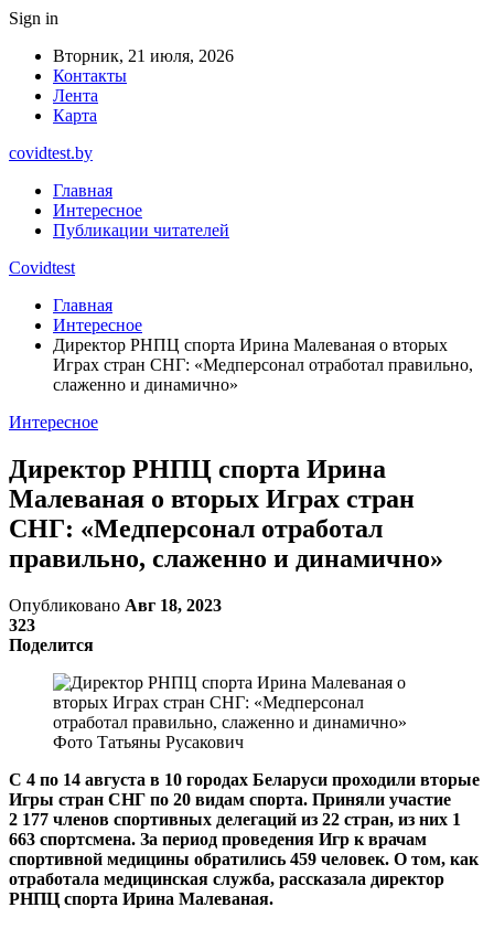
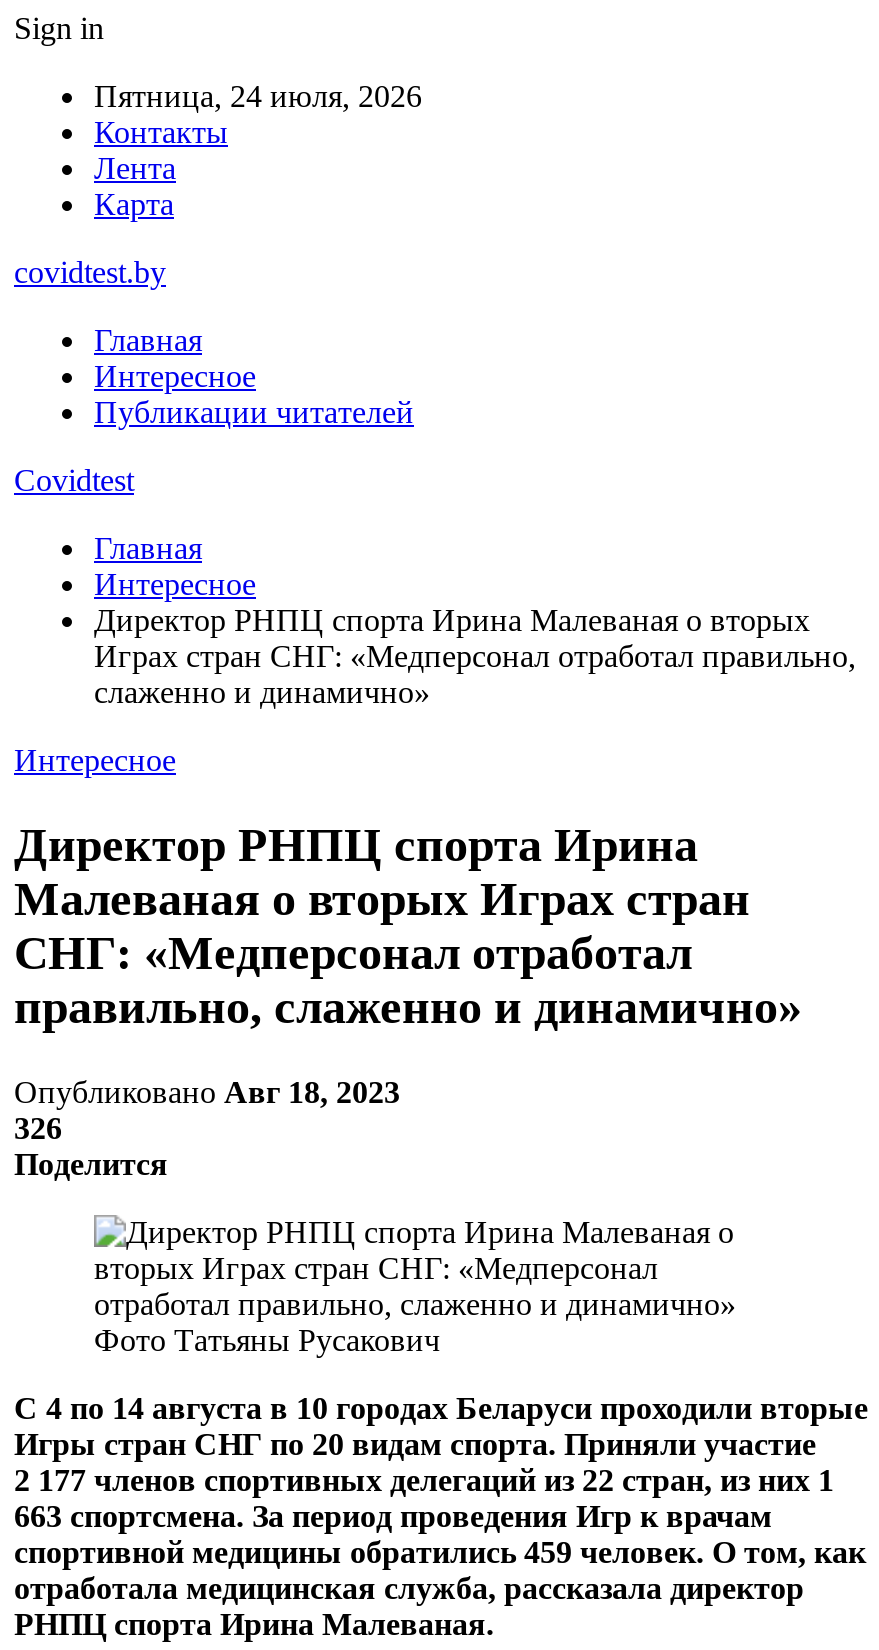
- Вторник, 21 июля, 2026
+ Пятница, 24 июля, 2026

- 323
+ 326
